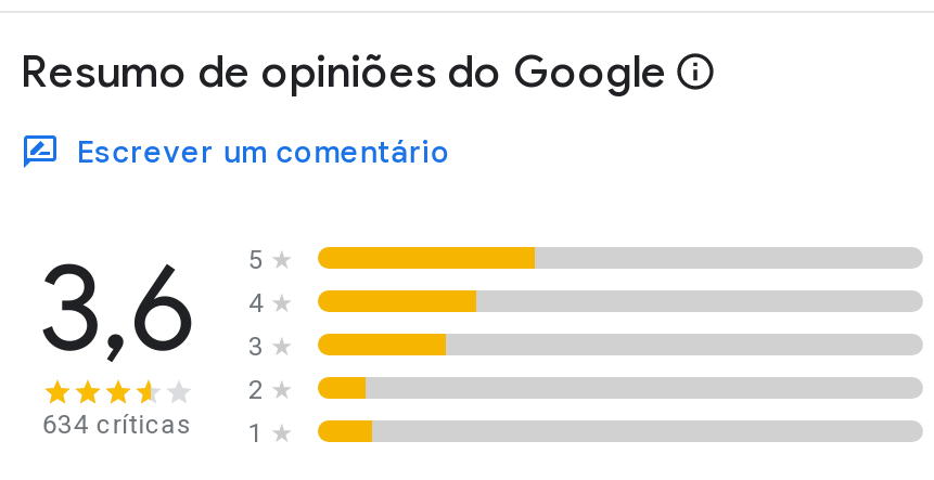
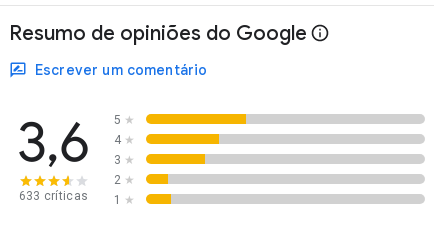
- 634 críticas
+ 633 críticas
